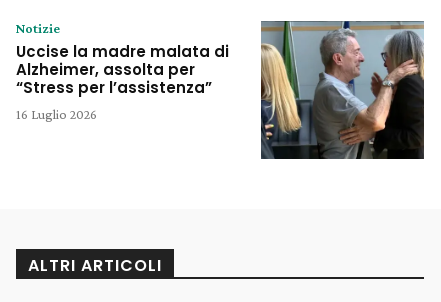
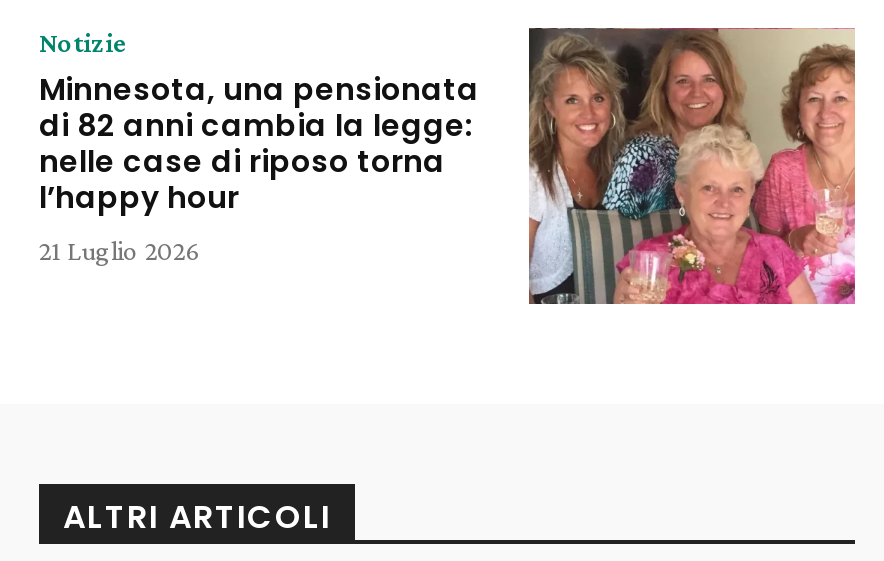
- [image]
- Uccise la madre malata di
- Alzheimer, assolta per
- “Stress per l’assistenza”
- 16 Luglio 2026
+ [image]
+ Minnesota, una pensionata
+ di 82 anni cambia la legge:
+ nelle case di riposo torna
+ l’happy hour
+ 21 Luglio 2026
